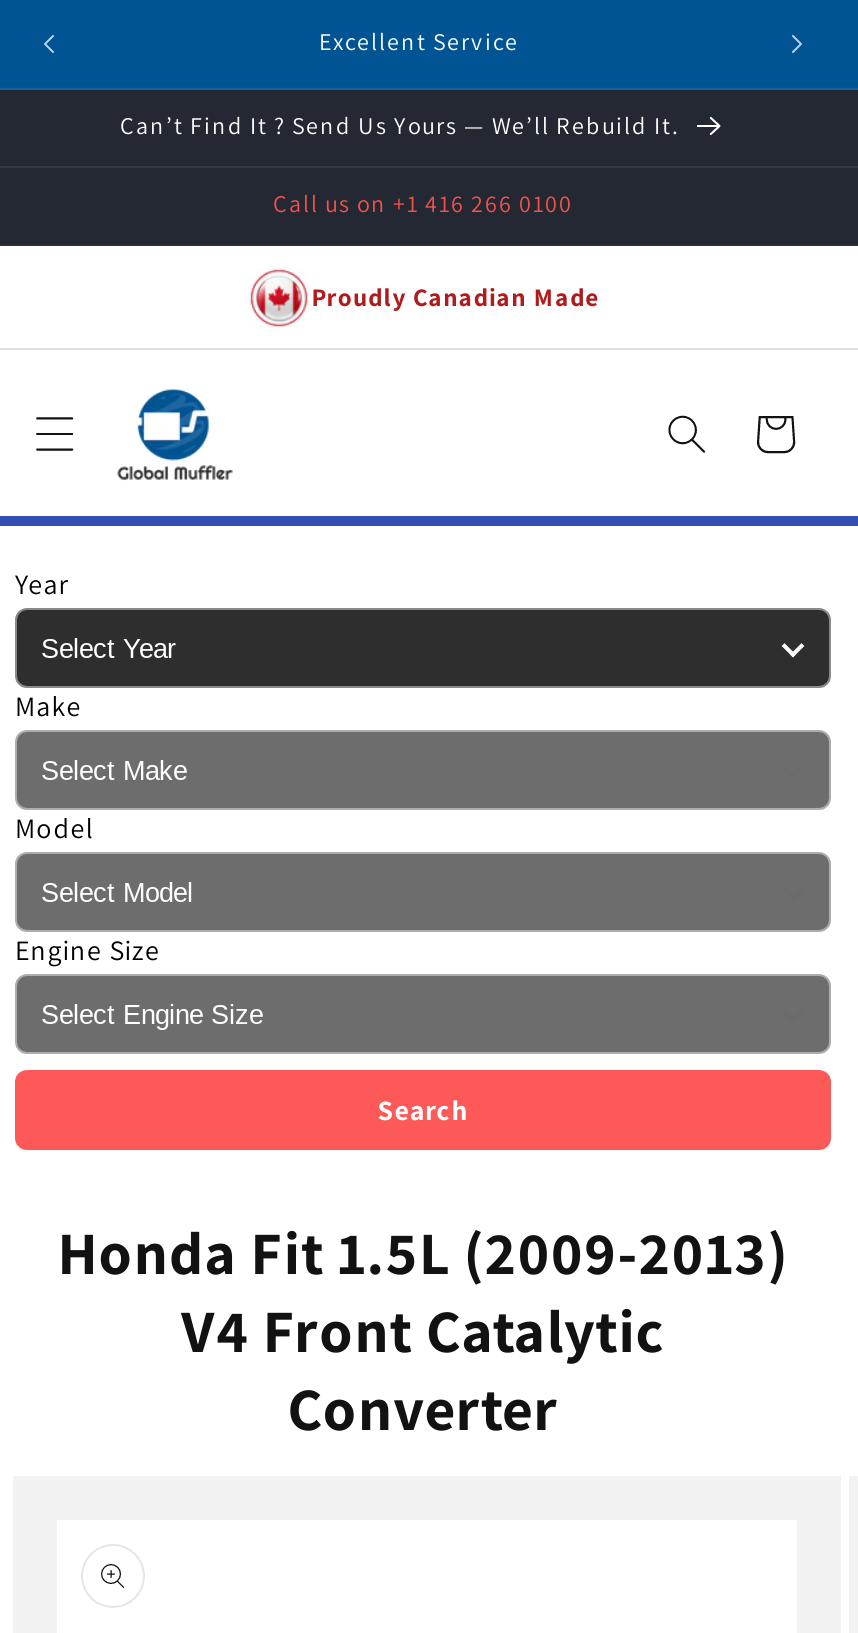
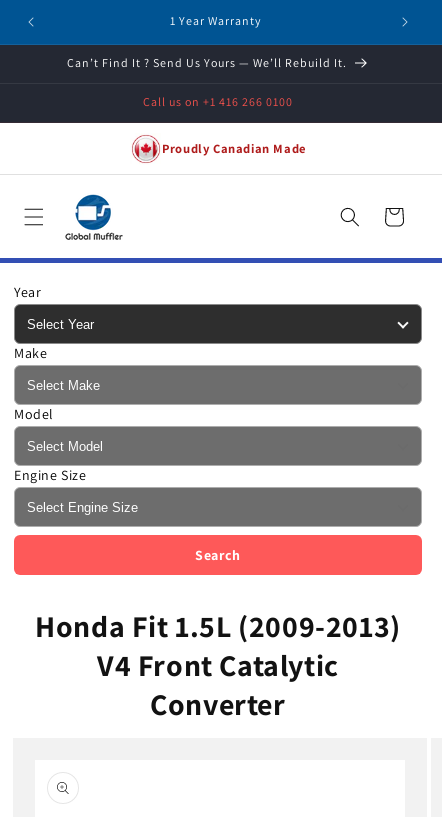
- Excellent Service
